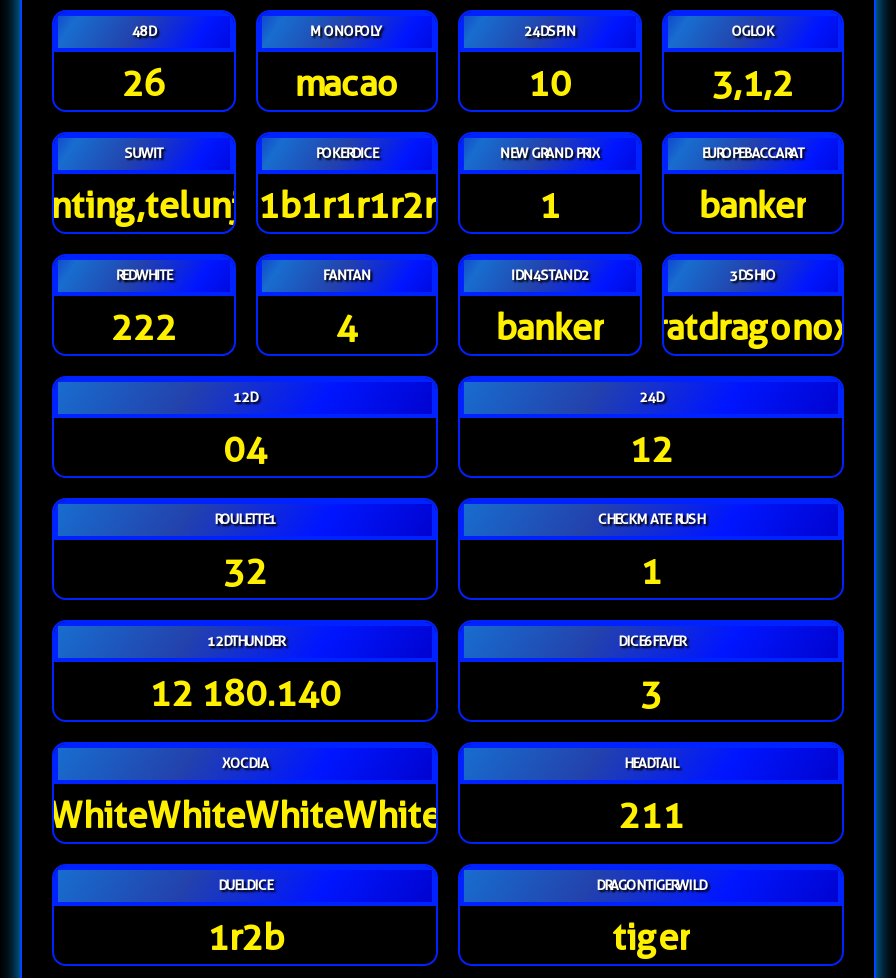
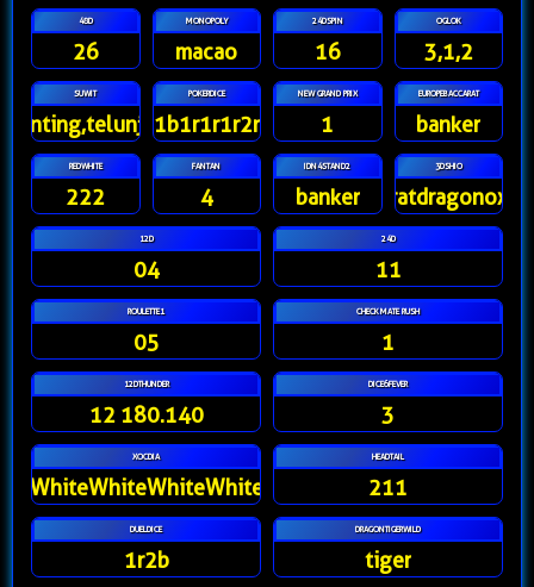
- 10
+ 16

- 12
+ 11

- 32
+ 05
